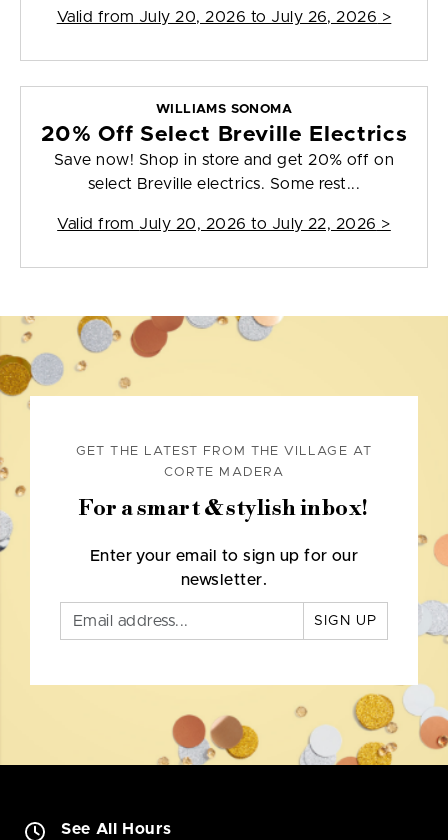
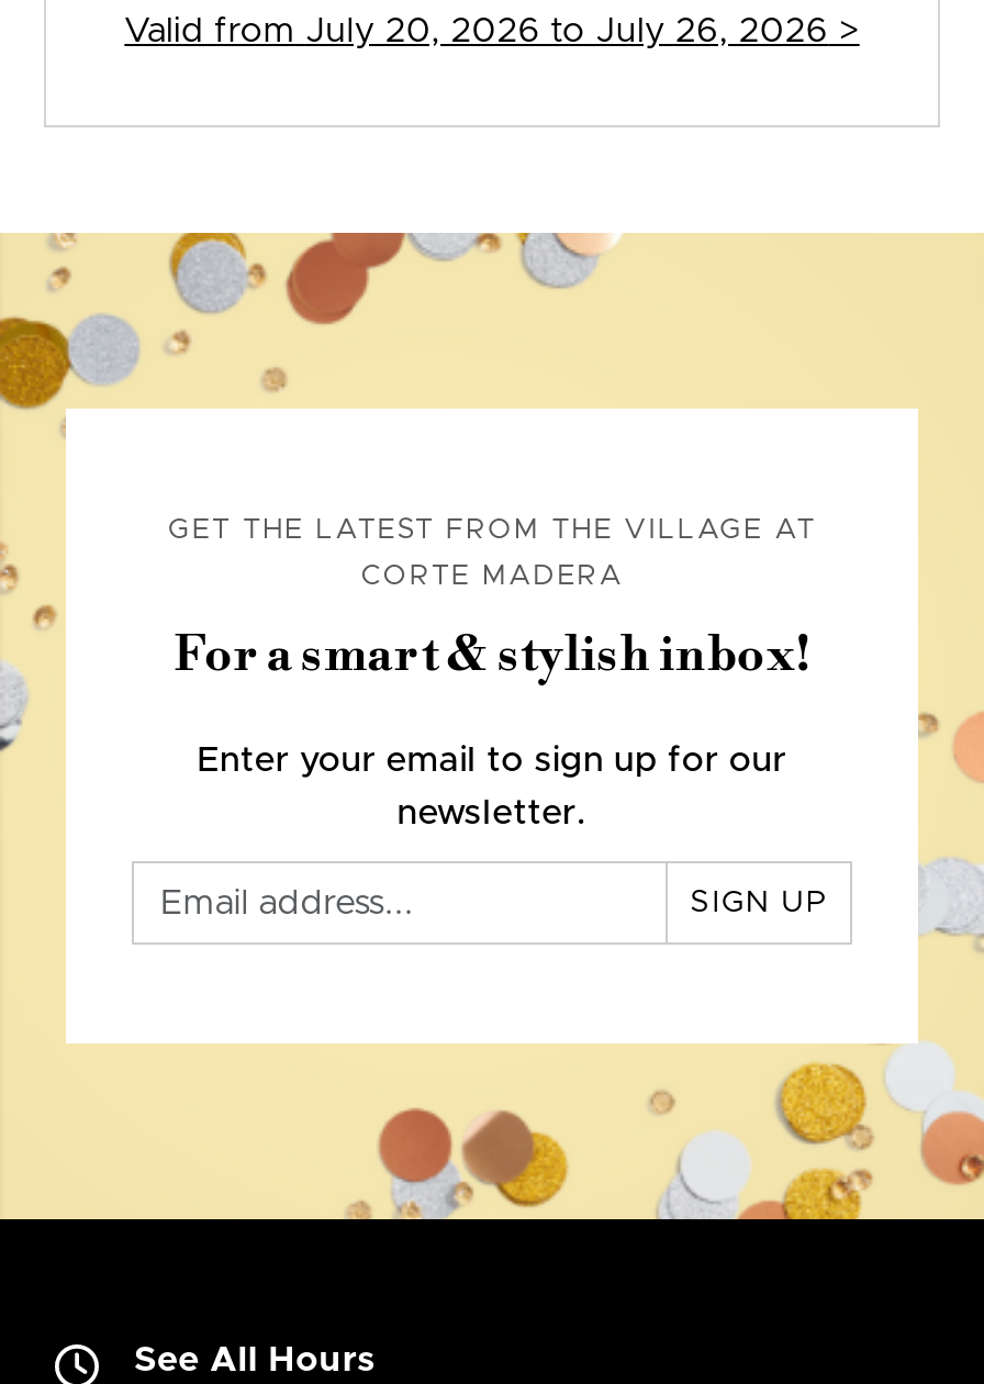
- WILLIAMS SONOMA
- 20% Off Select Breville Electrics
- Save now! Shop in store and get 20% off on
- select Breville electrics. Some rest...
- Valid from July 20, 2026 to July 22, 2026 >
